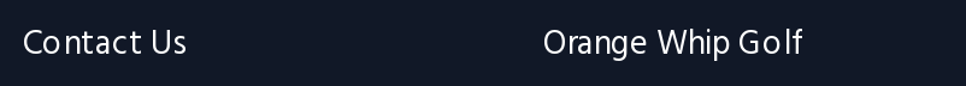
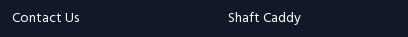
- Orange Whip Golf
+ Shaft Caddy
